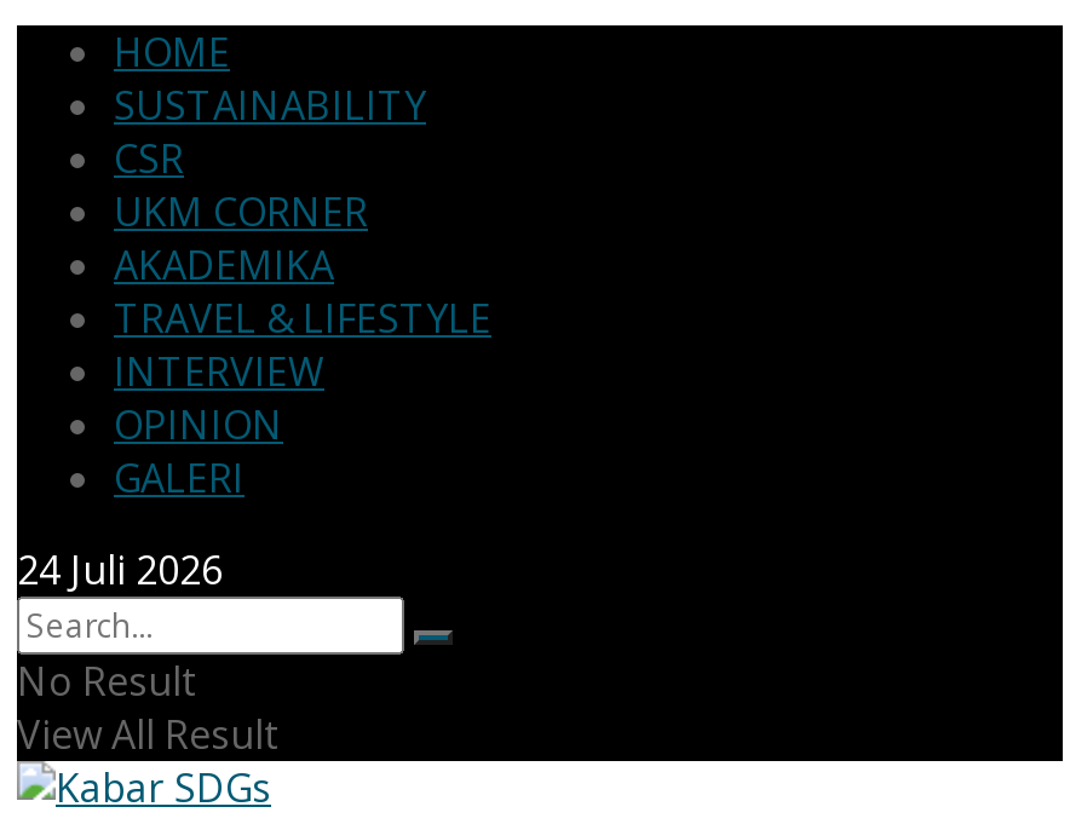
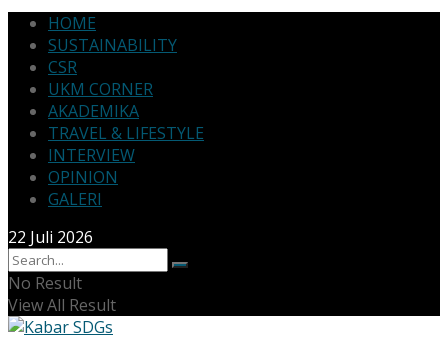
- 24 Juli 2026
+ 22 Juli 2026
